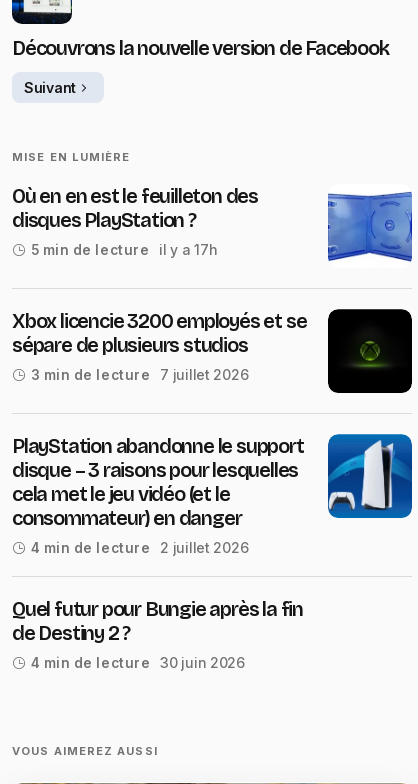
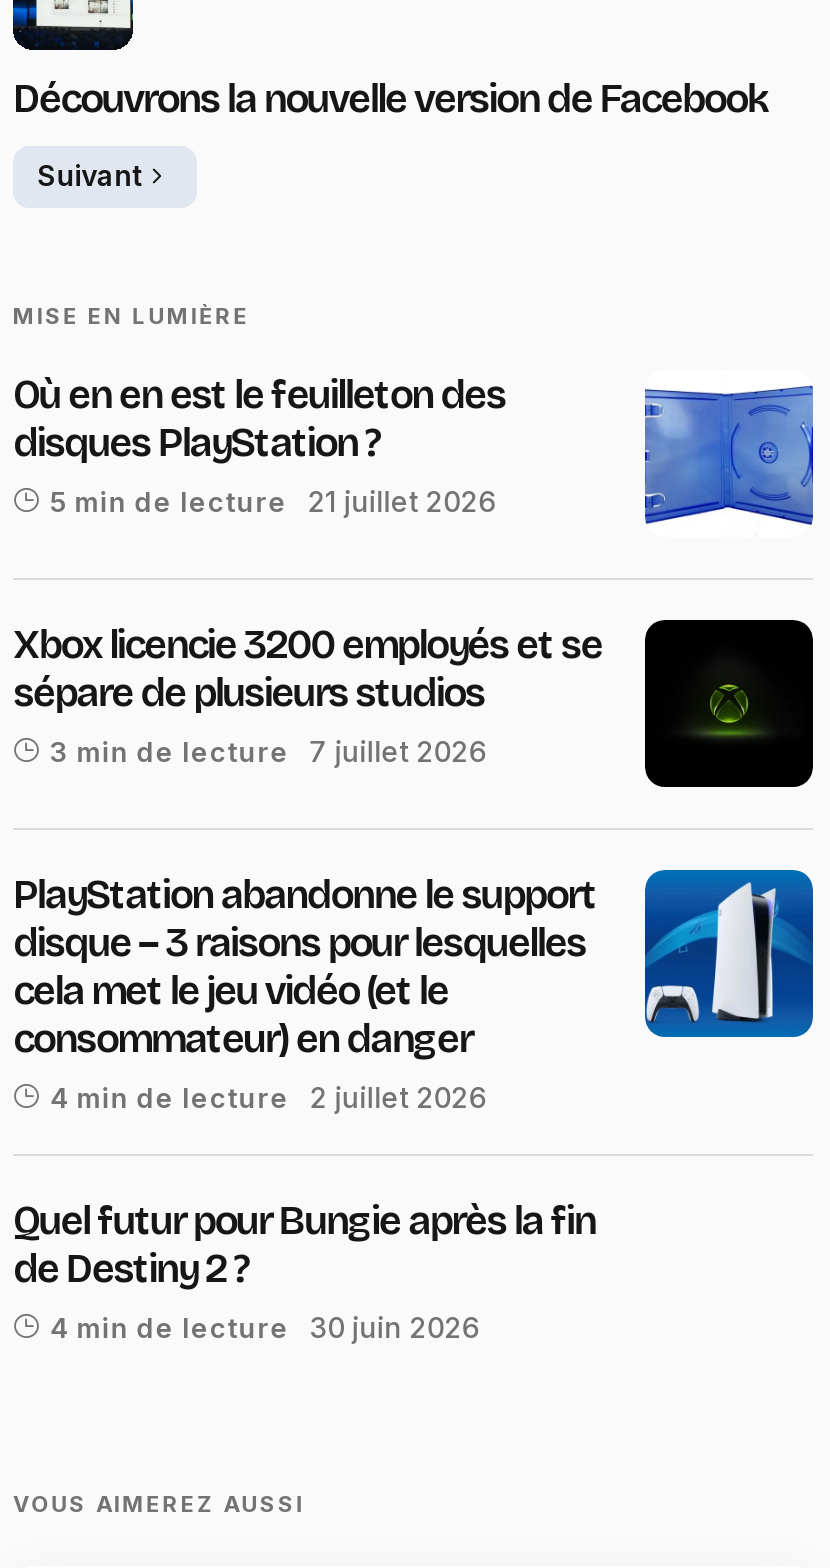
- 5 min de lecture il y a 17h
+ 5 min de lecture 21 juillet 2026
